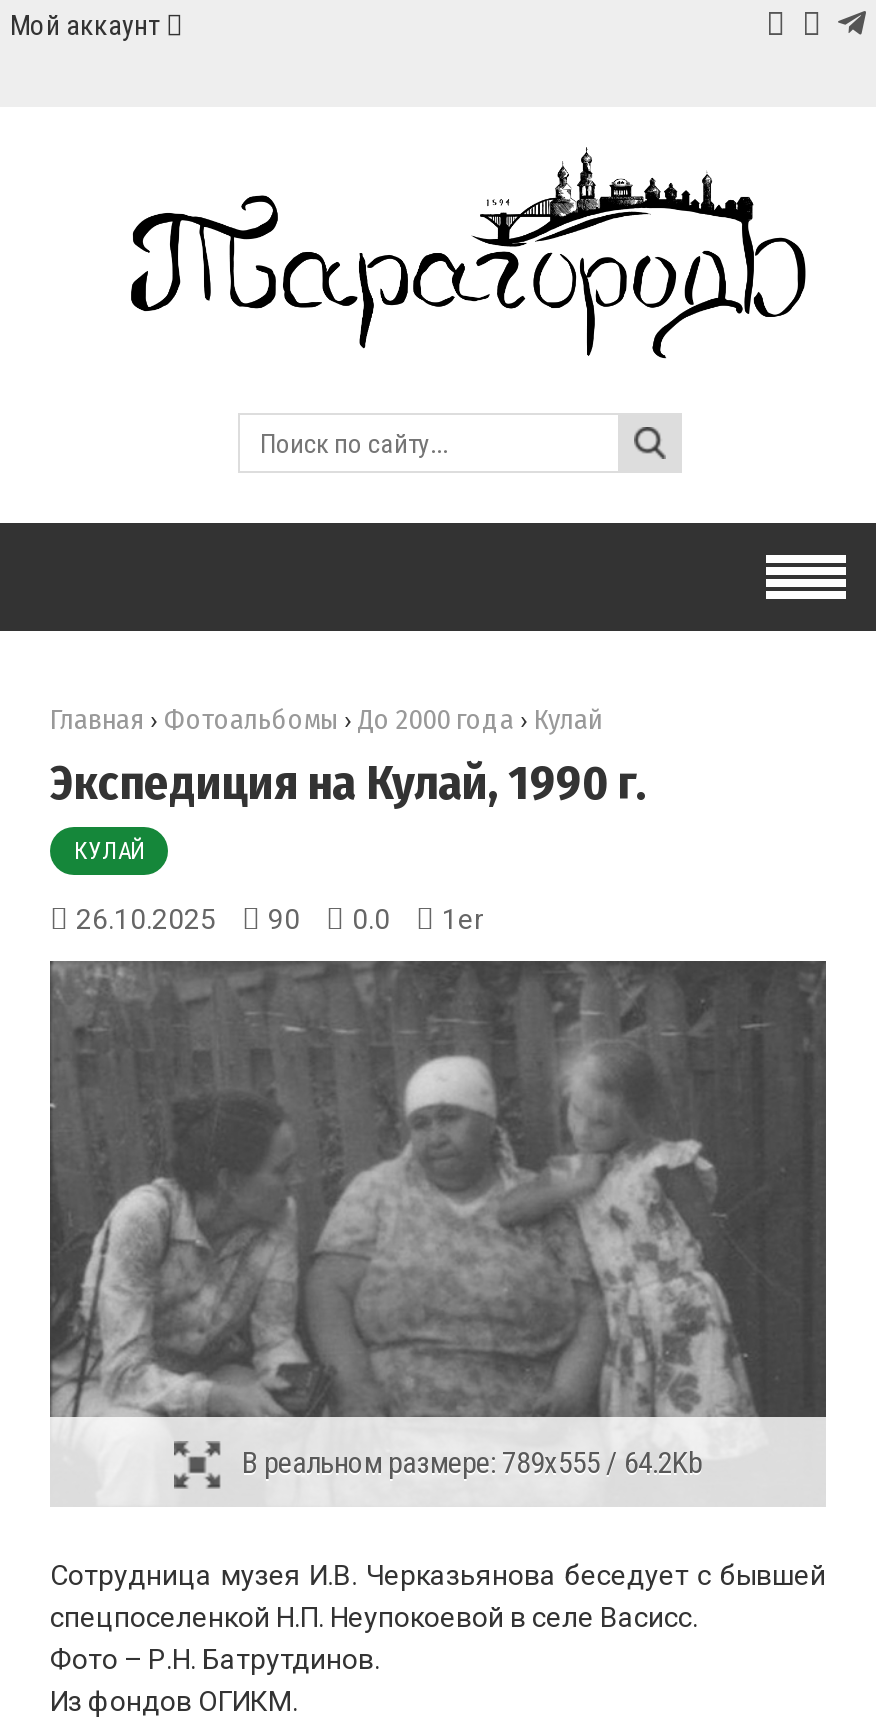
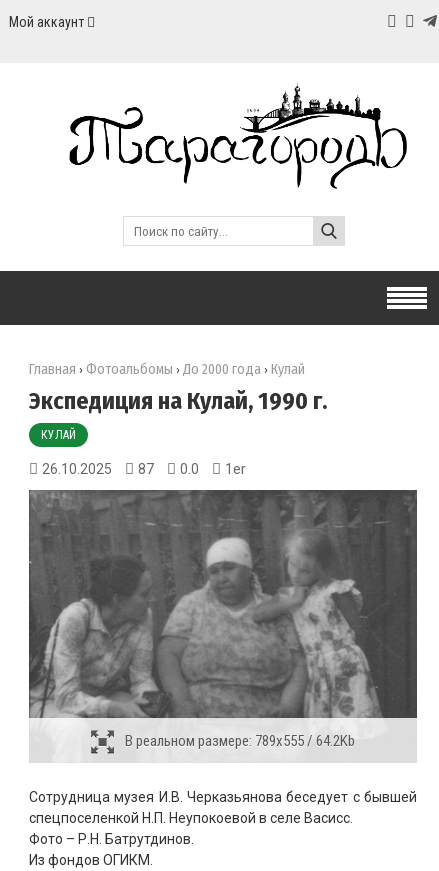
- 26.10.2025 90 0.0 1er
+ 26.10.2025 87 0.0 1er
